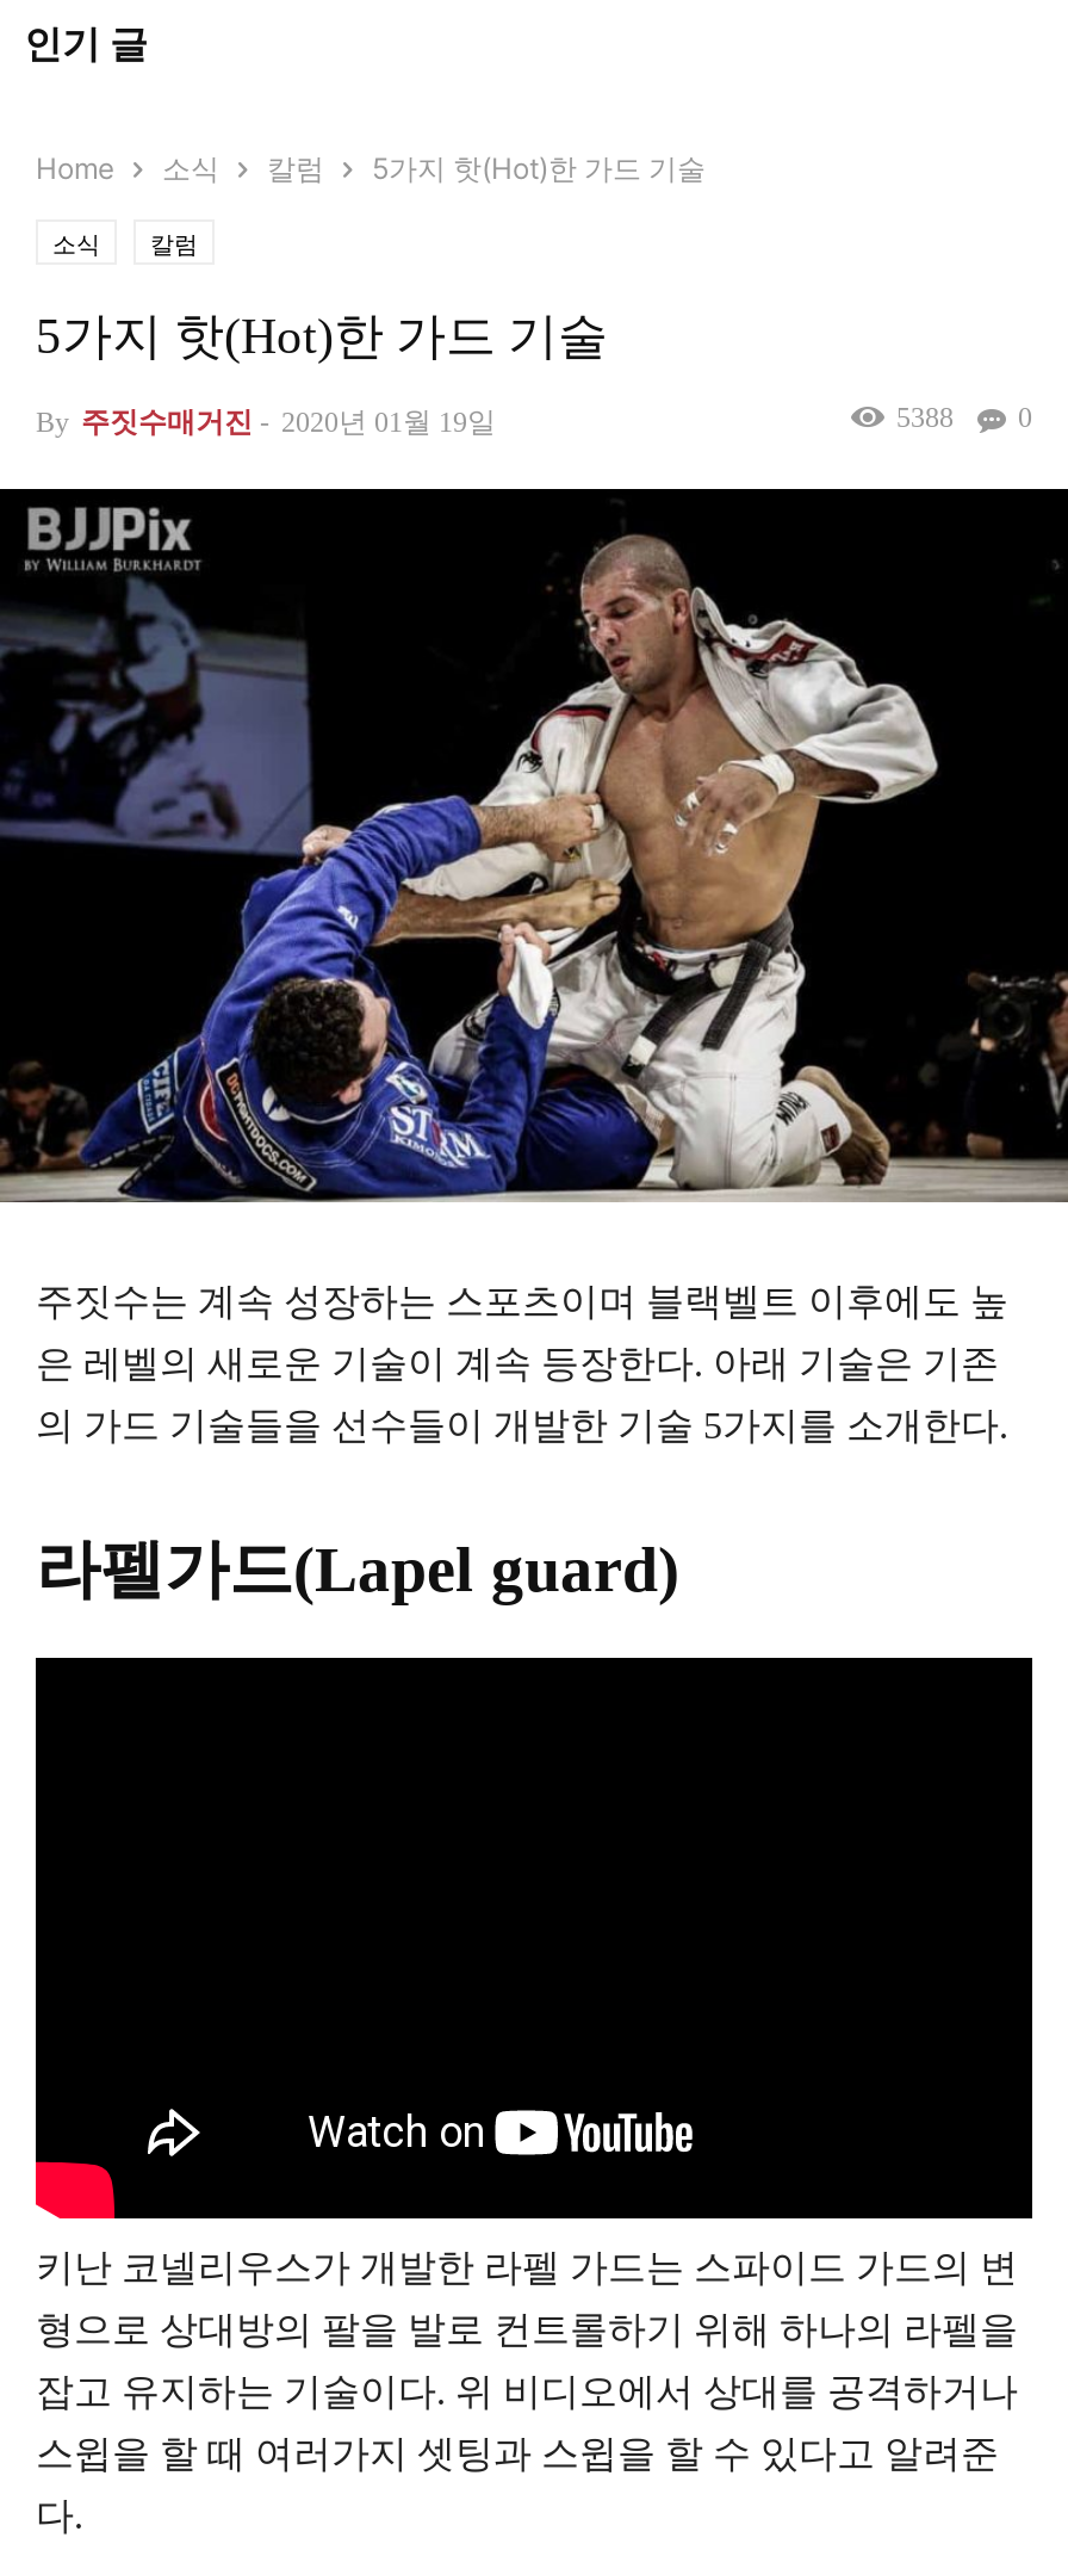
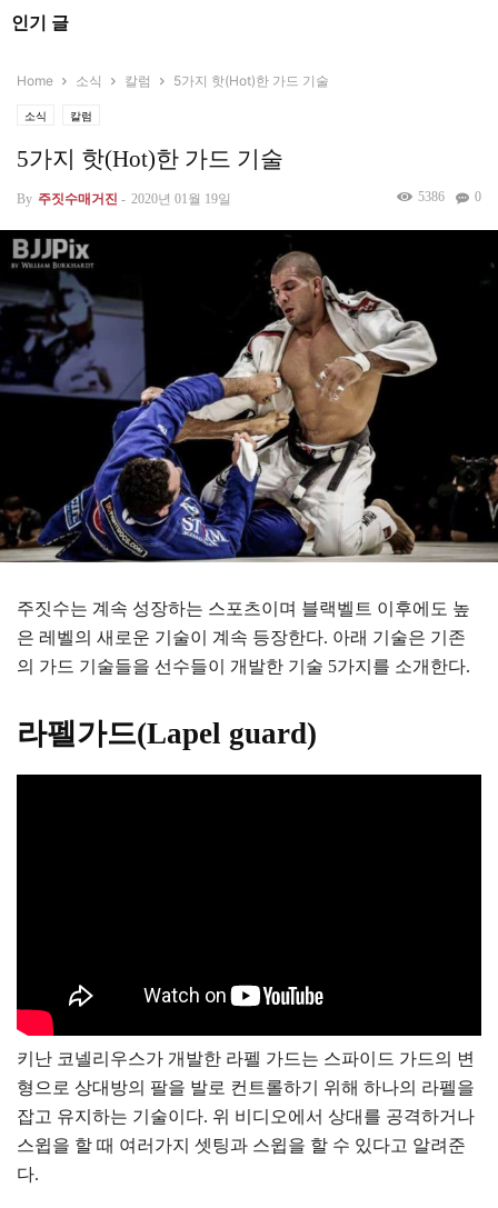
- 5388 0
+ 5386 0
